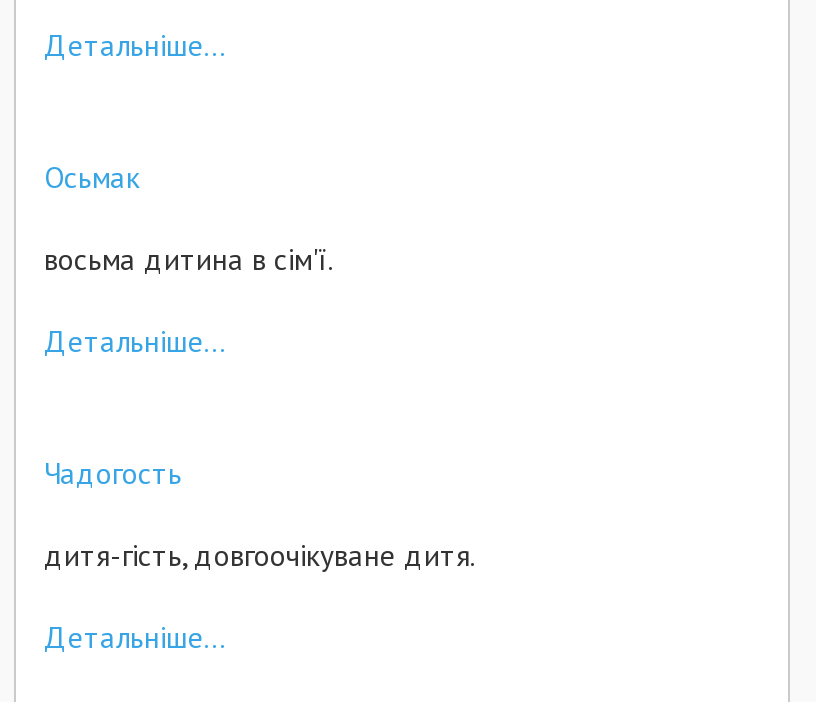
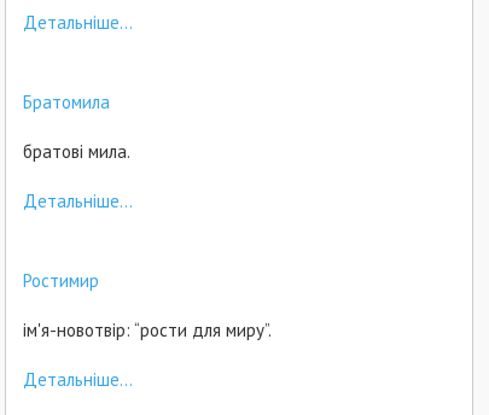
- Осьмак
+ Братомила

- восьма дитина в сім'ї.
+ братові мила.

- Чадогость
+ Ростимир

- дитя-гість, довгоочікуване дитя.
+ ім'я-новотвір: “рости для миру”.
